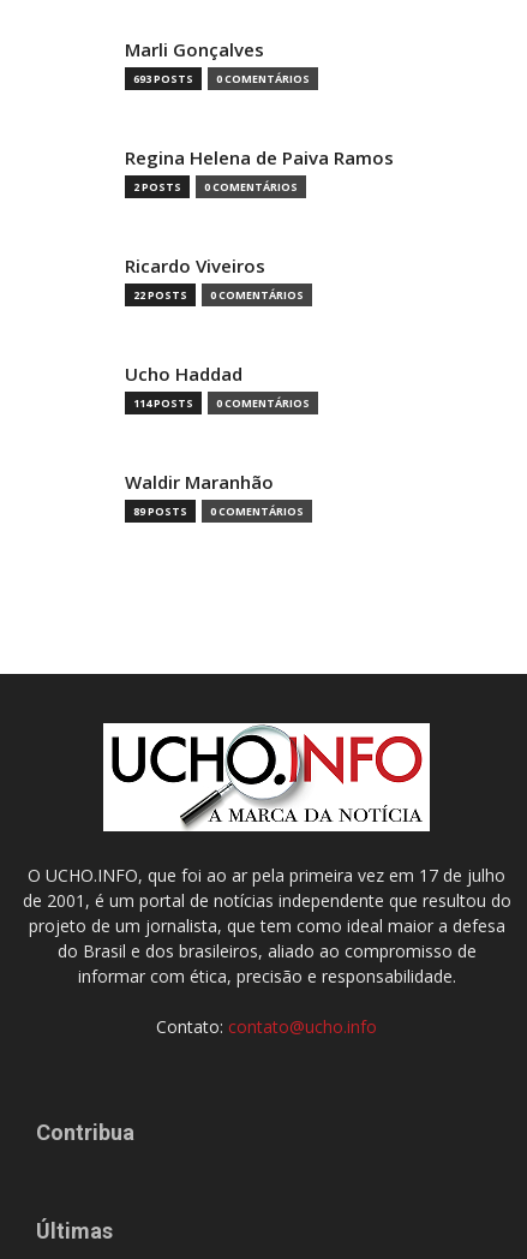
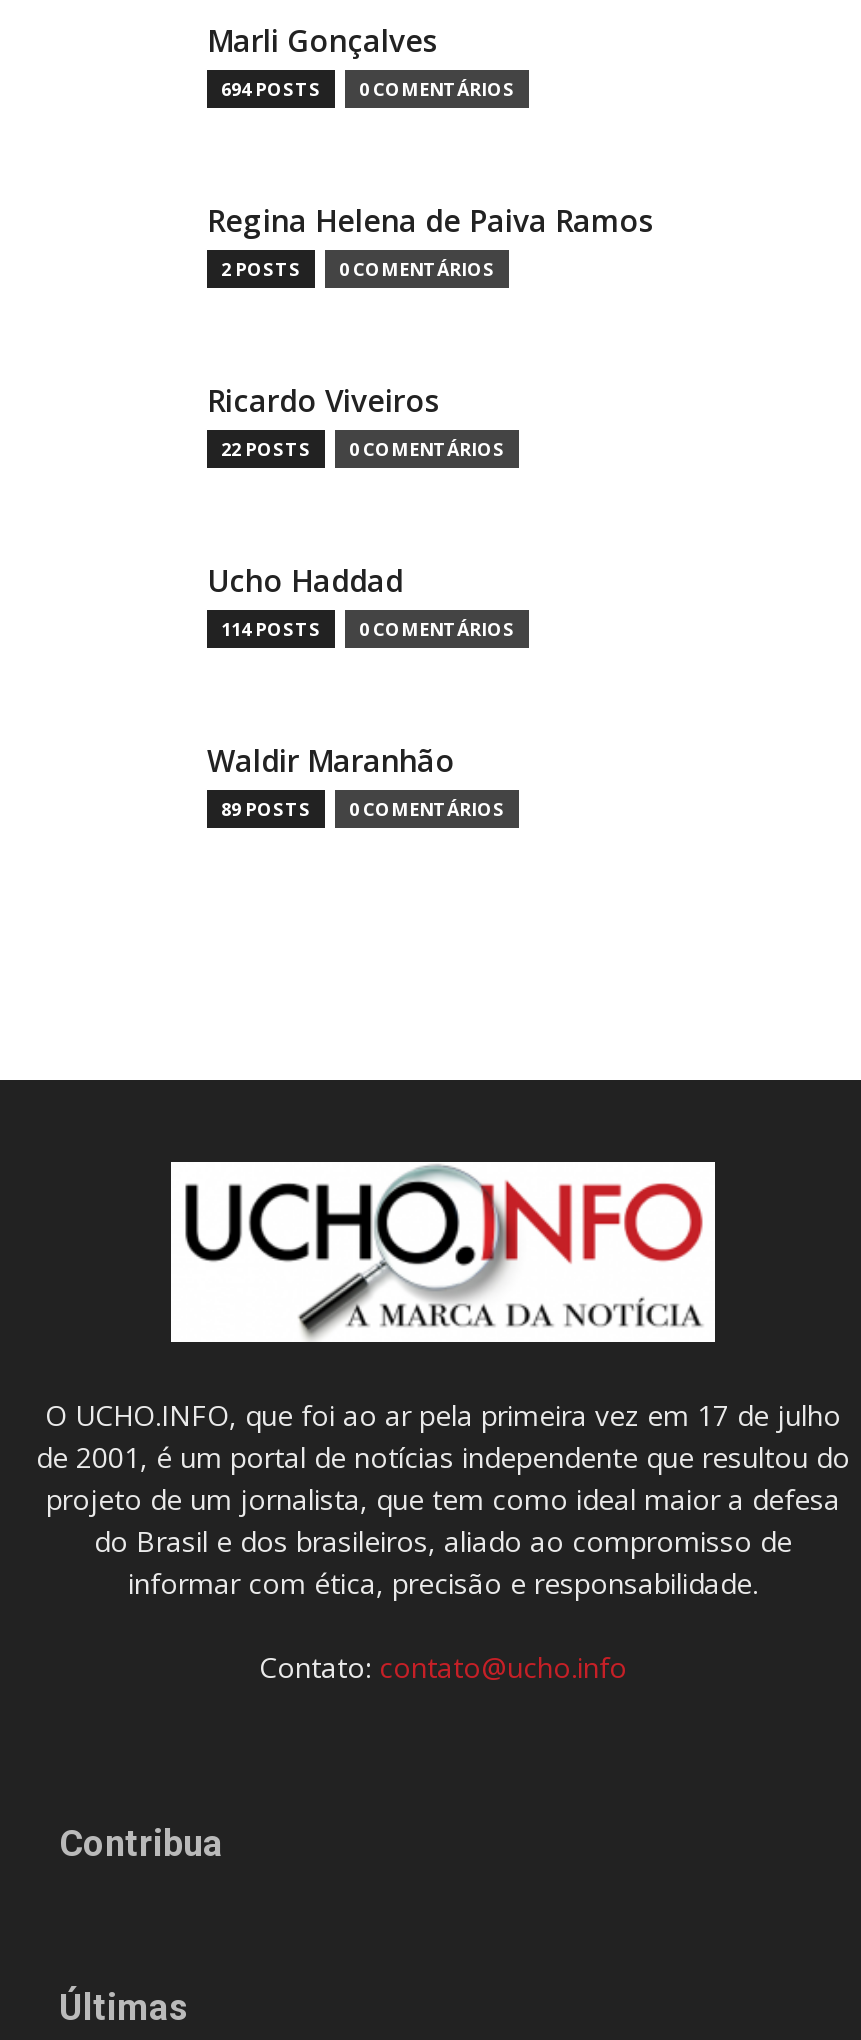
- 693 POSTS 0 COMENTÁRIOS
+ 694 POSTS 0 COMENTÁRIOS
